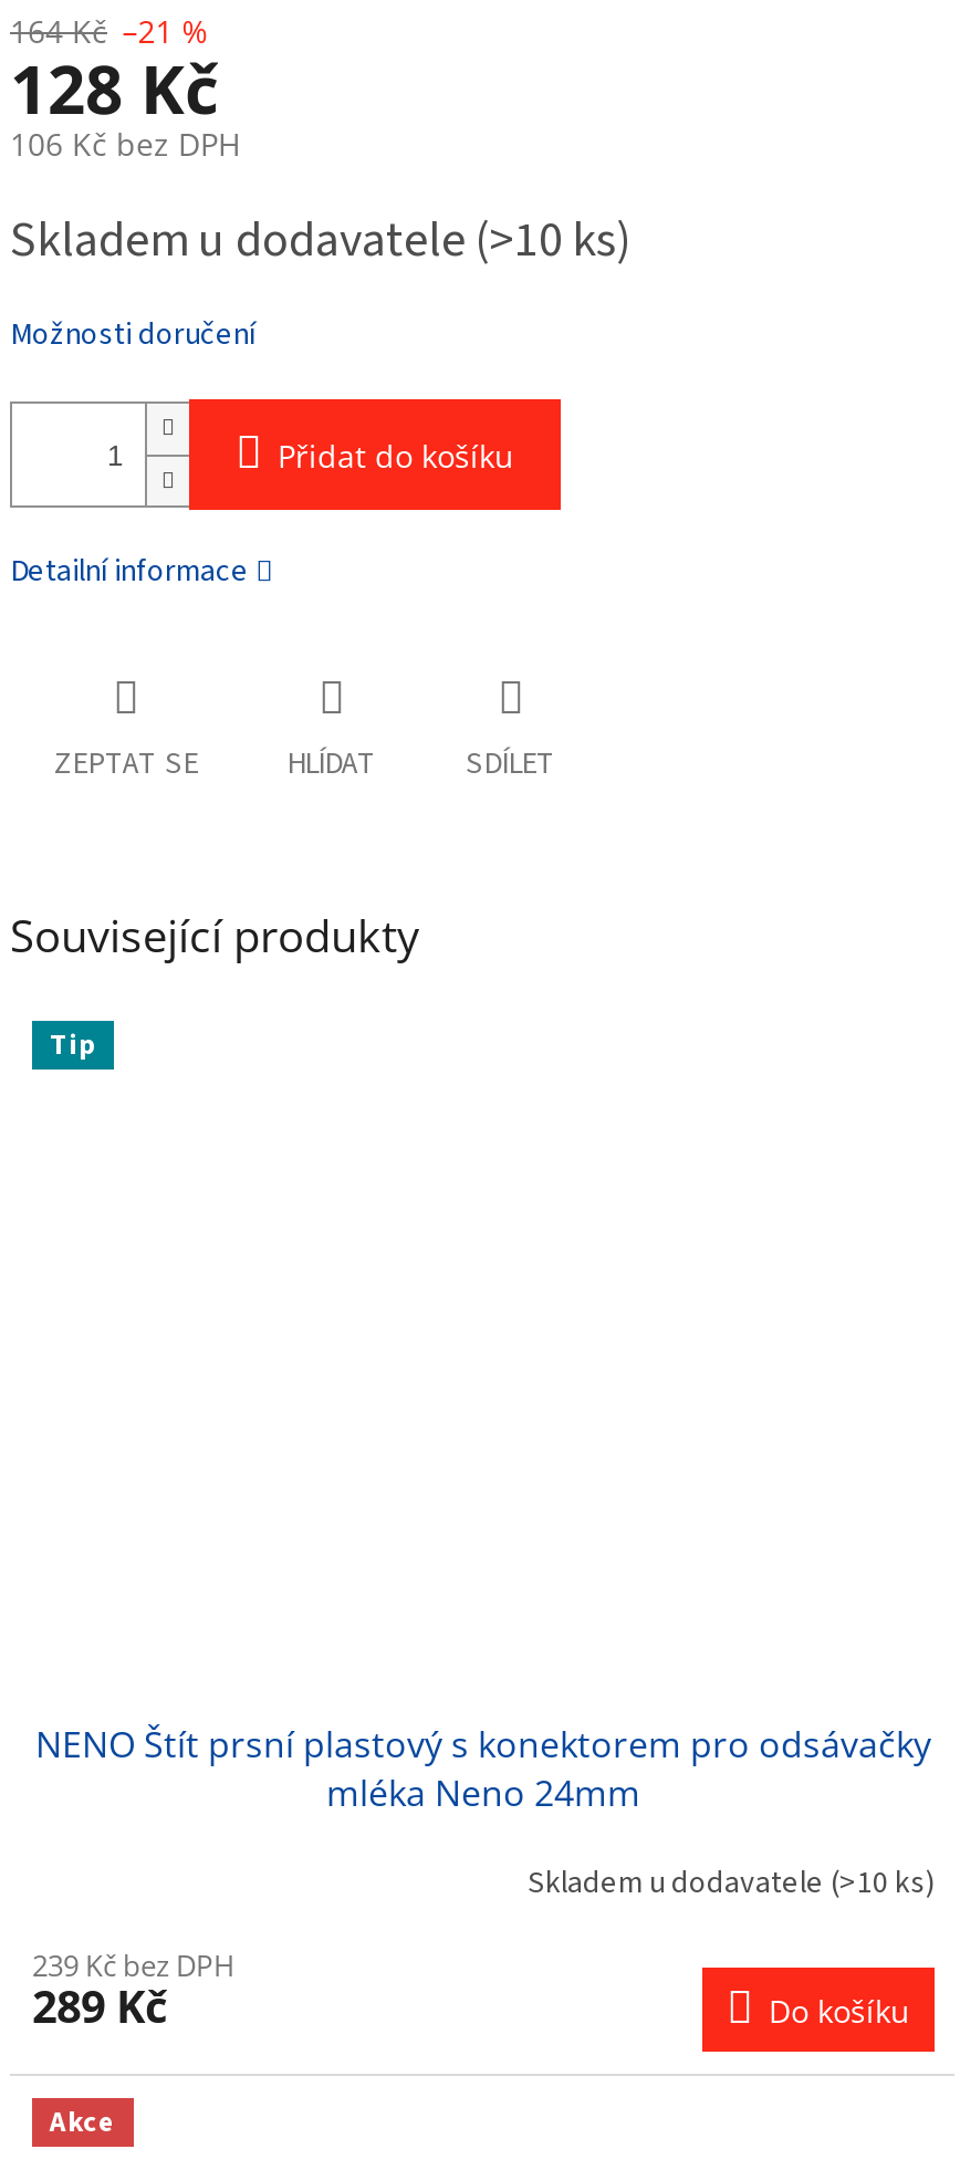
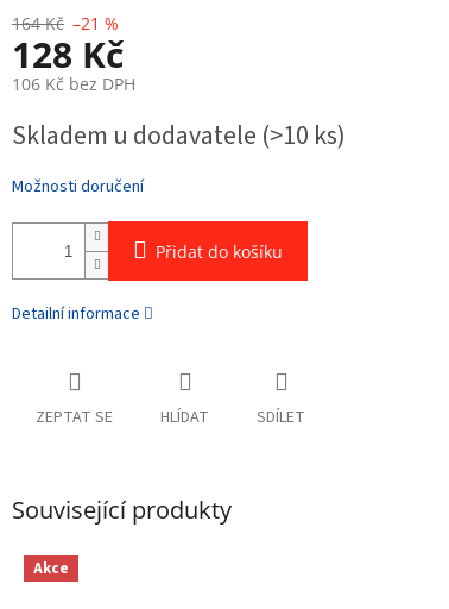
- Tip

- NENO Štít prsní plastový s konektorem pro odsávačky
- mléka Neno 24mm
- Skladem u dodavatele (>10 ks)
- 239 Kč bez DPH
- 289 Kč
- Do košíku
